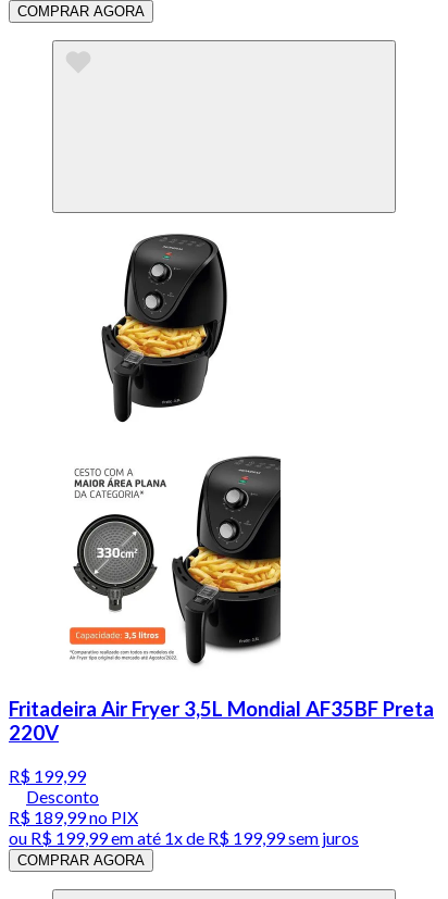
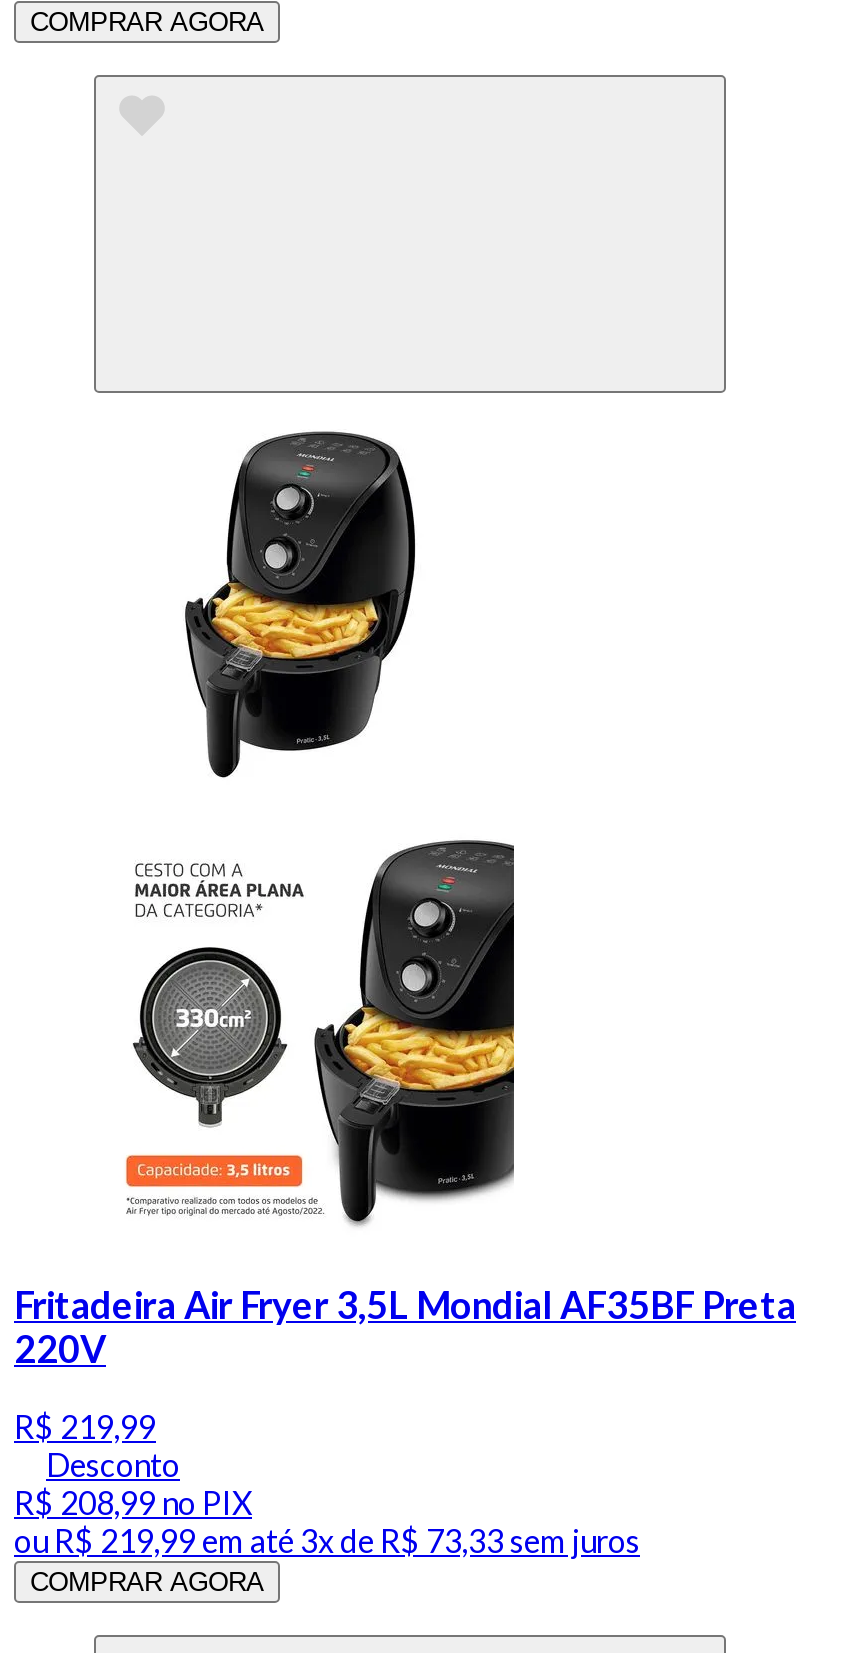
- R$ 199,99
+ R$ 219,99

- R$ 189,99 no PIX
+ R$ 208,99 no PIX

- ou R$ 199,99 em até 1x de R$ 199,99 sem juros
+ ou R$ 219,99 em até 3x de R$ 73,33 sem juros
